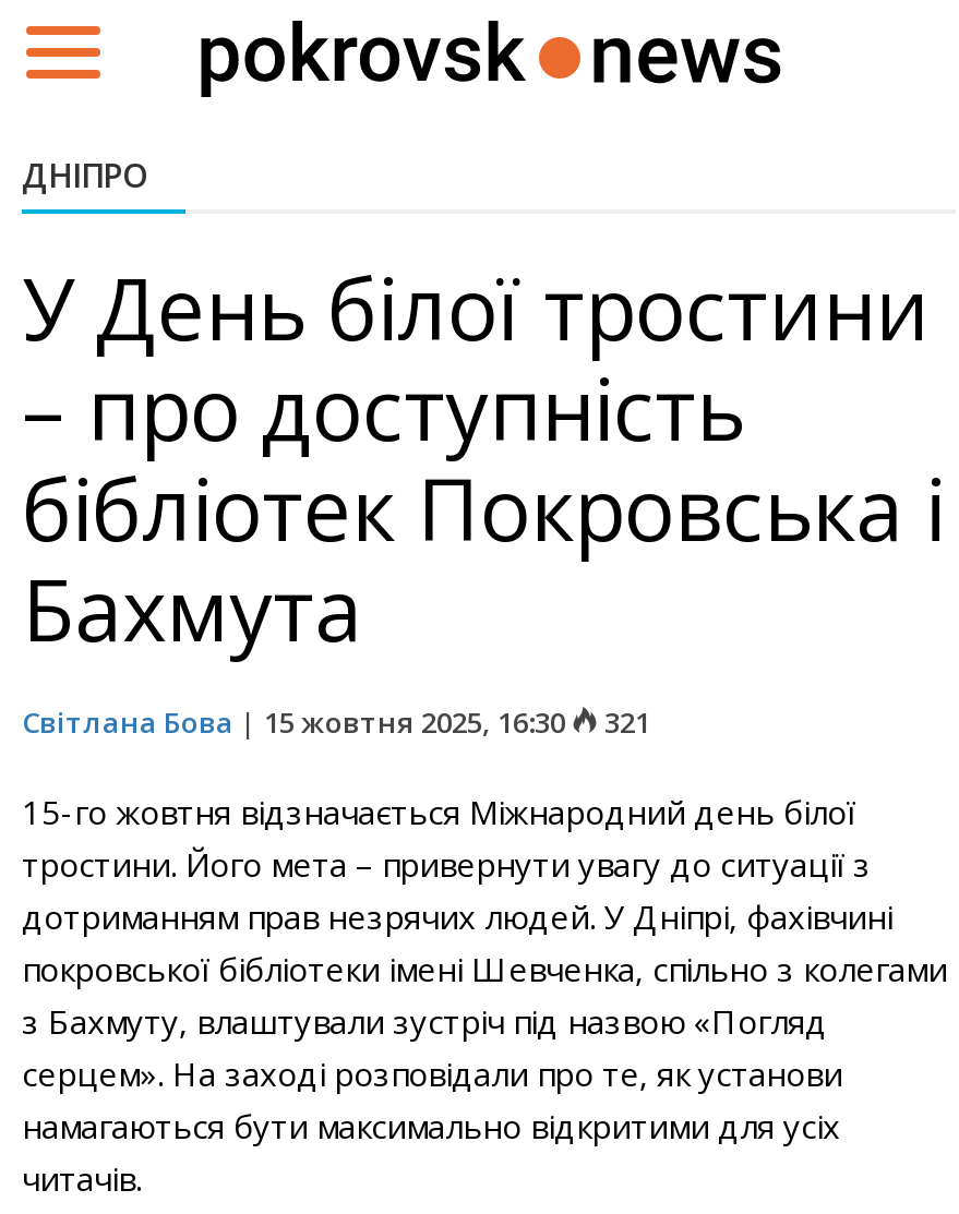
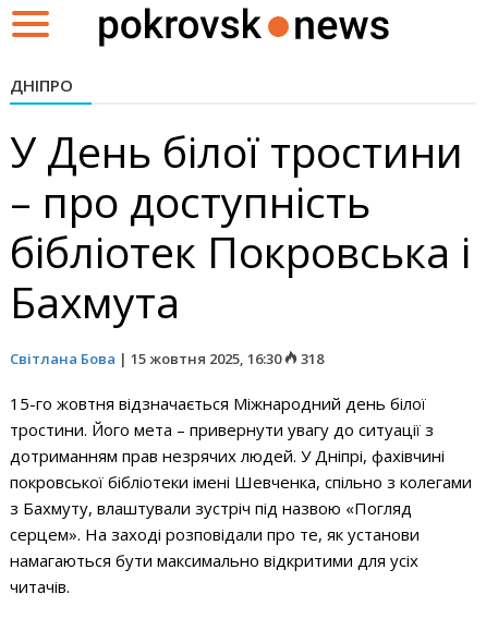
- 321
+ 318
